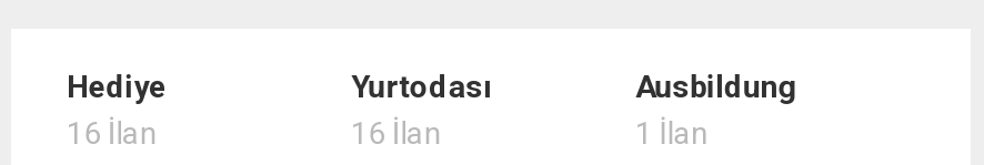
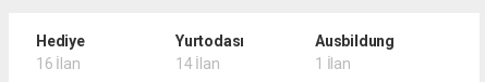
- 16 İlan
+ 14 İlan
